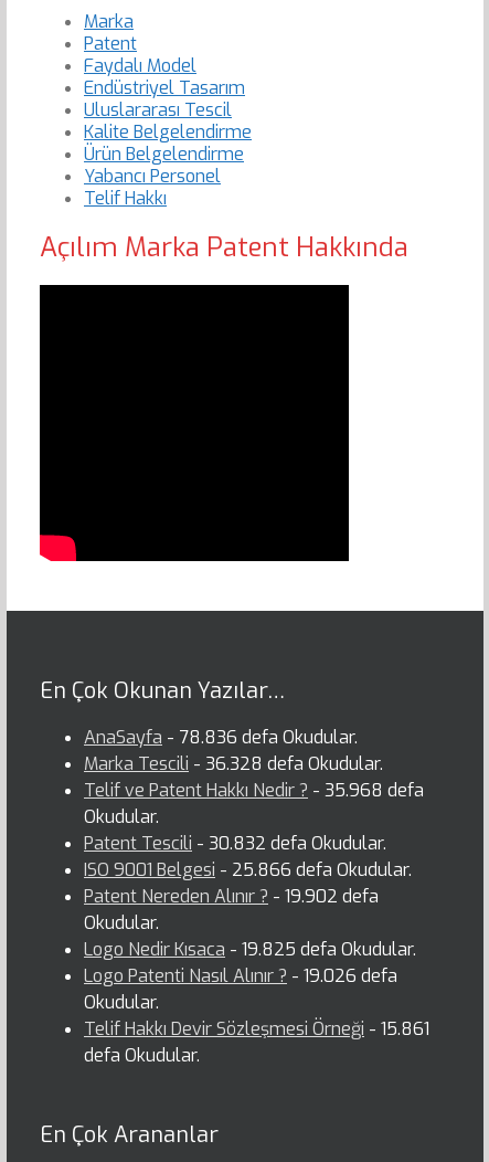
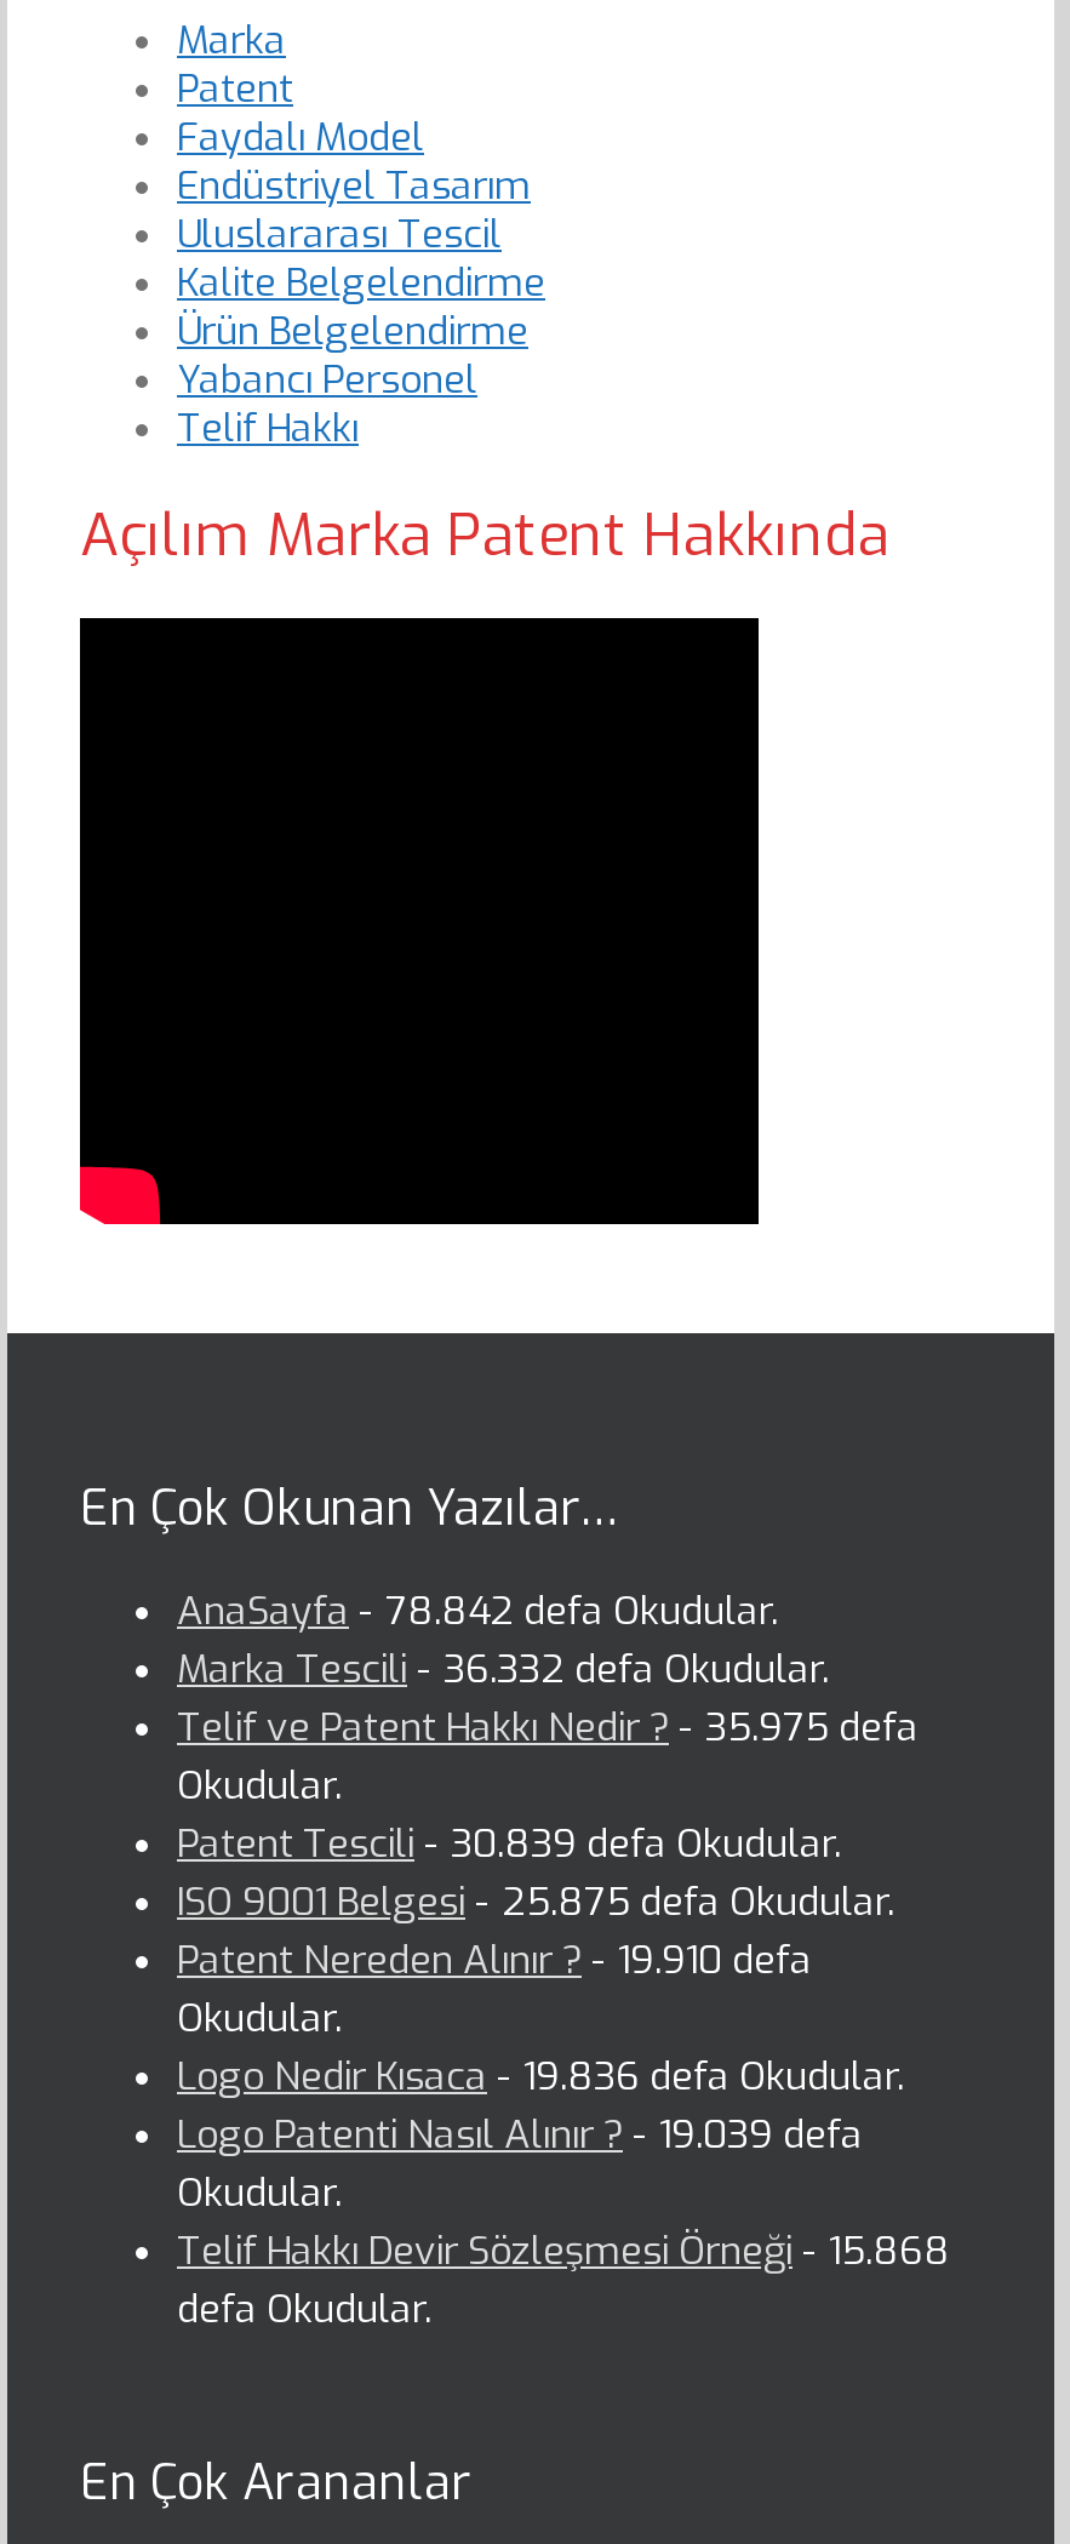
- AnaSayfa - 78.836 defa Okudular.
+ AnaSayfa - 78.842 defa Okudular.

- Marka Tescili - 36.328 defa Okudular.
+ Marka Tescili - 36.332 defa Okudular.

- Telif ve Patent Hakkı Nedir ? - 35.968 defa
+ Telif ve Patent Hakkı Nedir ? - 35.975 defa

- Patent Tescili - 30.832 defa Okudular.
+ Patent Tescili - 30.839 defa Okudular.

- ISO 9001 Belgesi - 25.866 defa Okudular.
+ ISO 9001 Belgesi - 25.875 defa Okudular.

- Patent Nereden Alınır ? - 19.902 defa
+ Patent Nereden Alınır ? - 19.910 defa

- Logo Nedir Kısaca - 19.825 defa Okudular.
+ Logo Nedir Kısaca - 19.836 defa Okudular.

- Logo Patenti Nasıl Alınır ? - 19.026 defa
+ Logo Patenti Nasıl Alınır ? - 19.039 defa

- Telif Hakkı Devir Sözleşmesi Örneği - 15.861
+ Telif Hakkı Devir Sözleşmesi Örneği - 15.868
